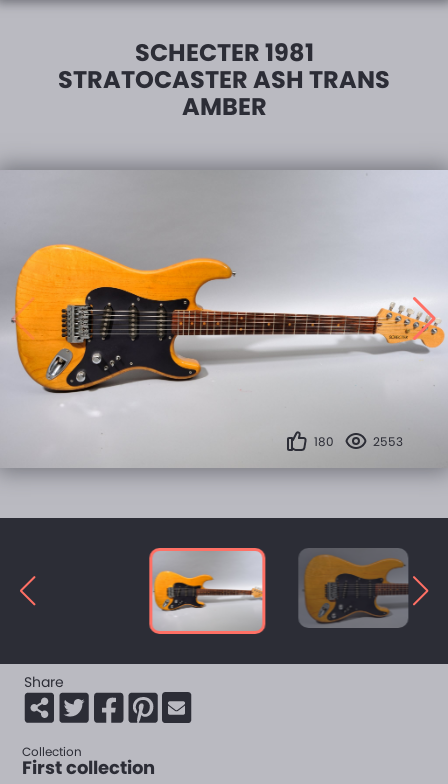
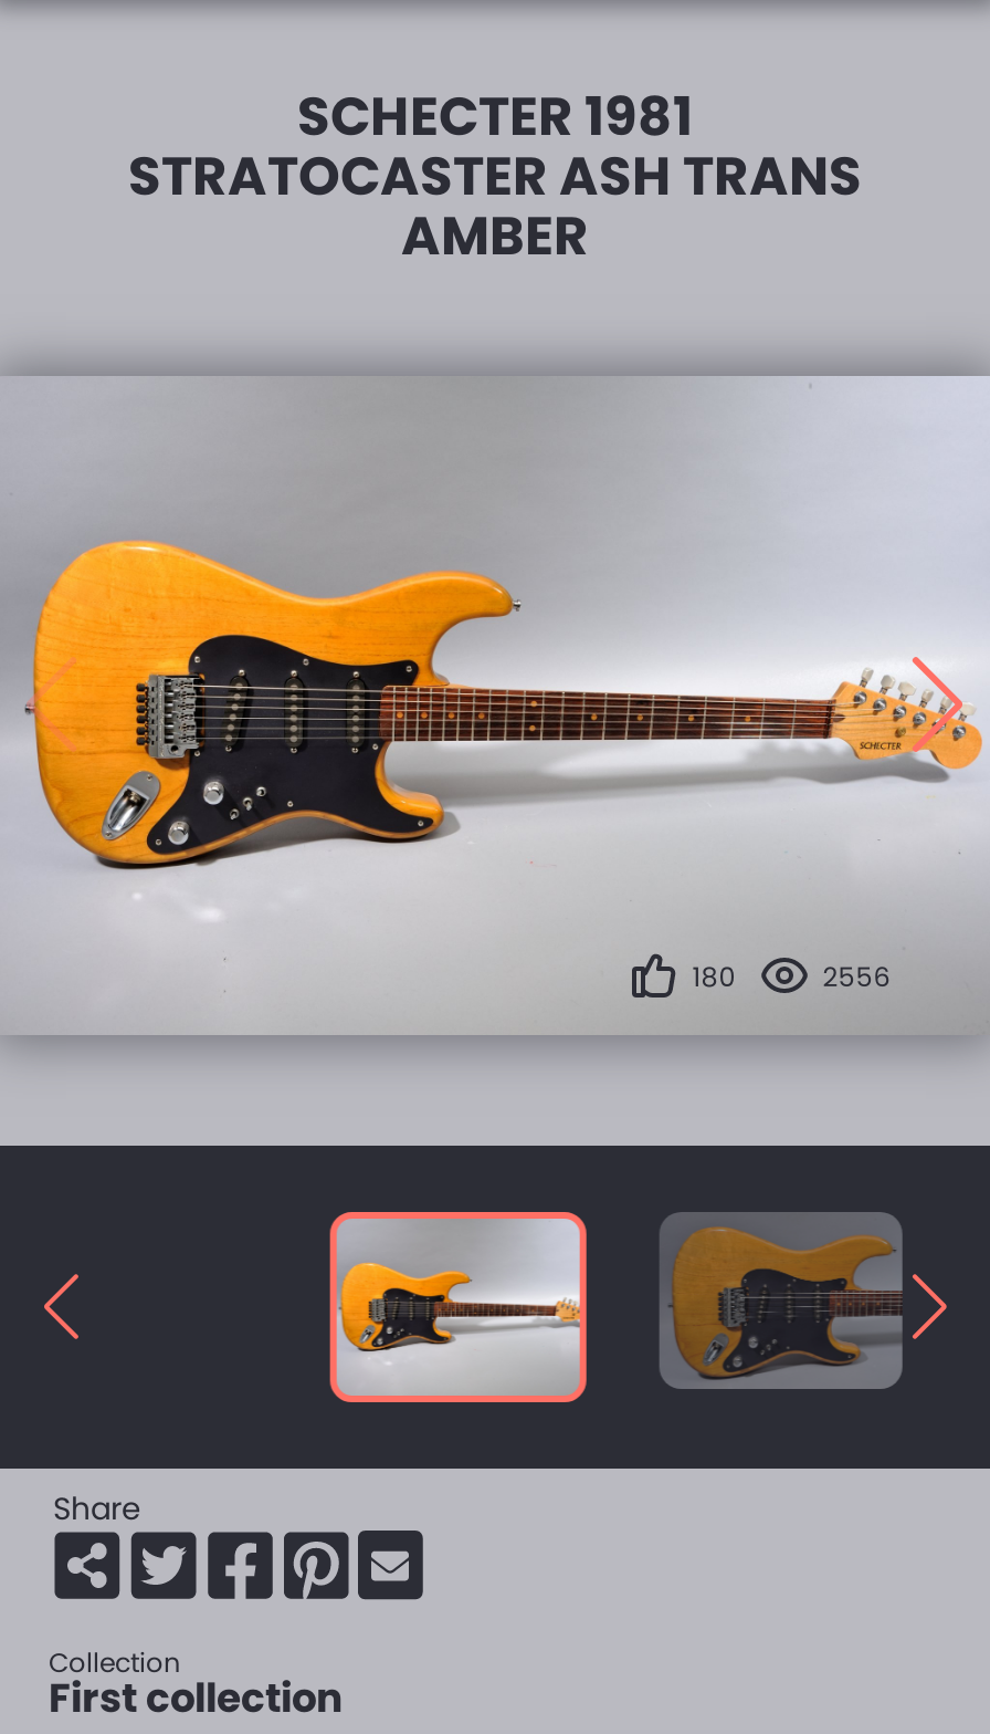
- 2553
+ 2556
